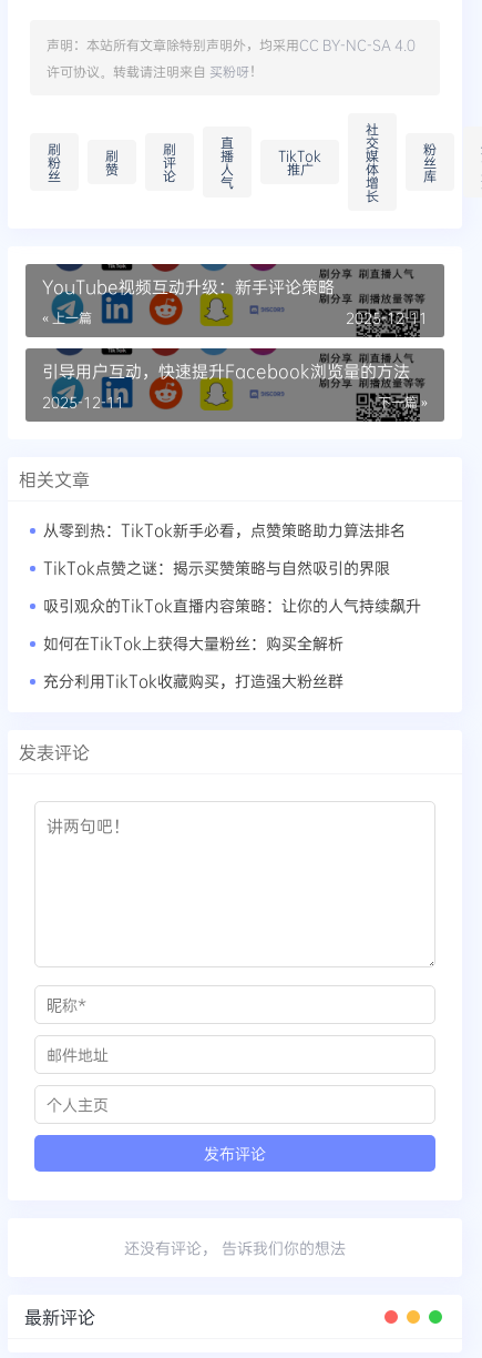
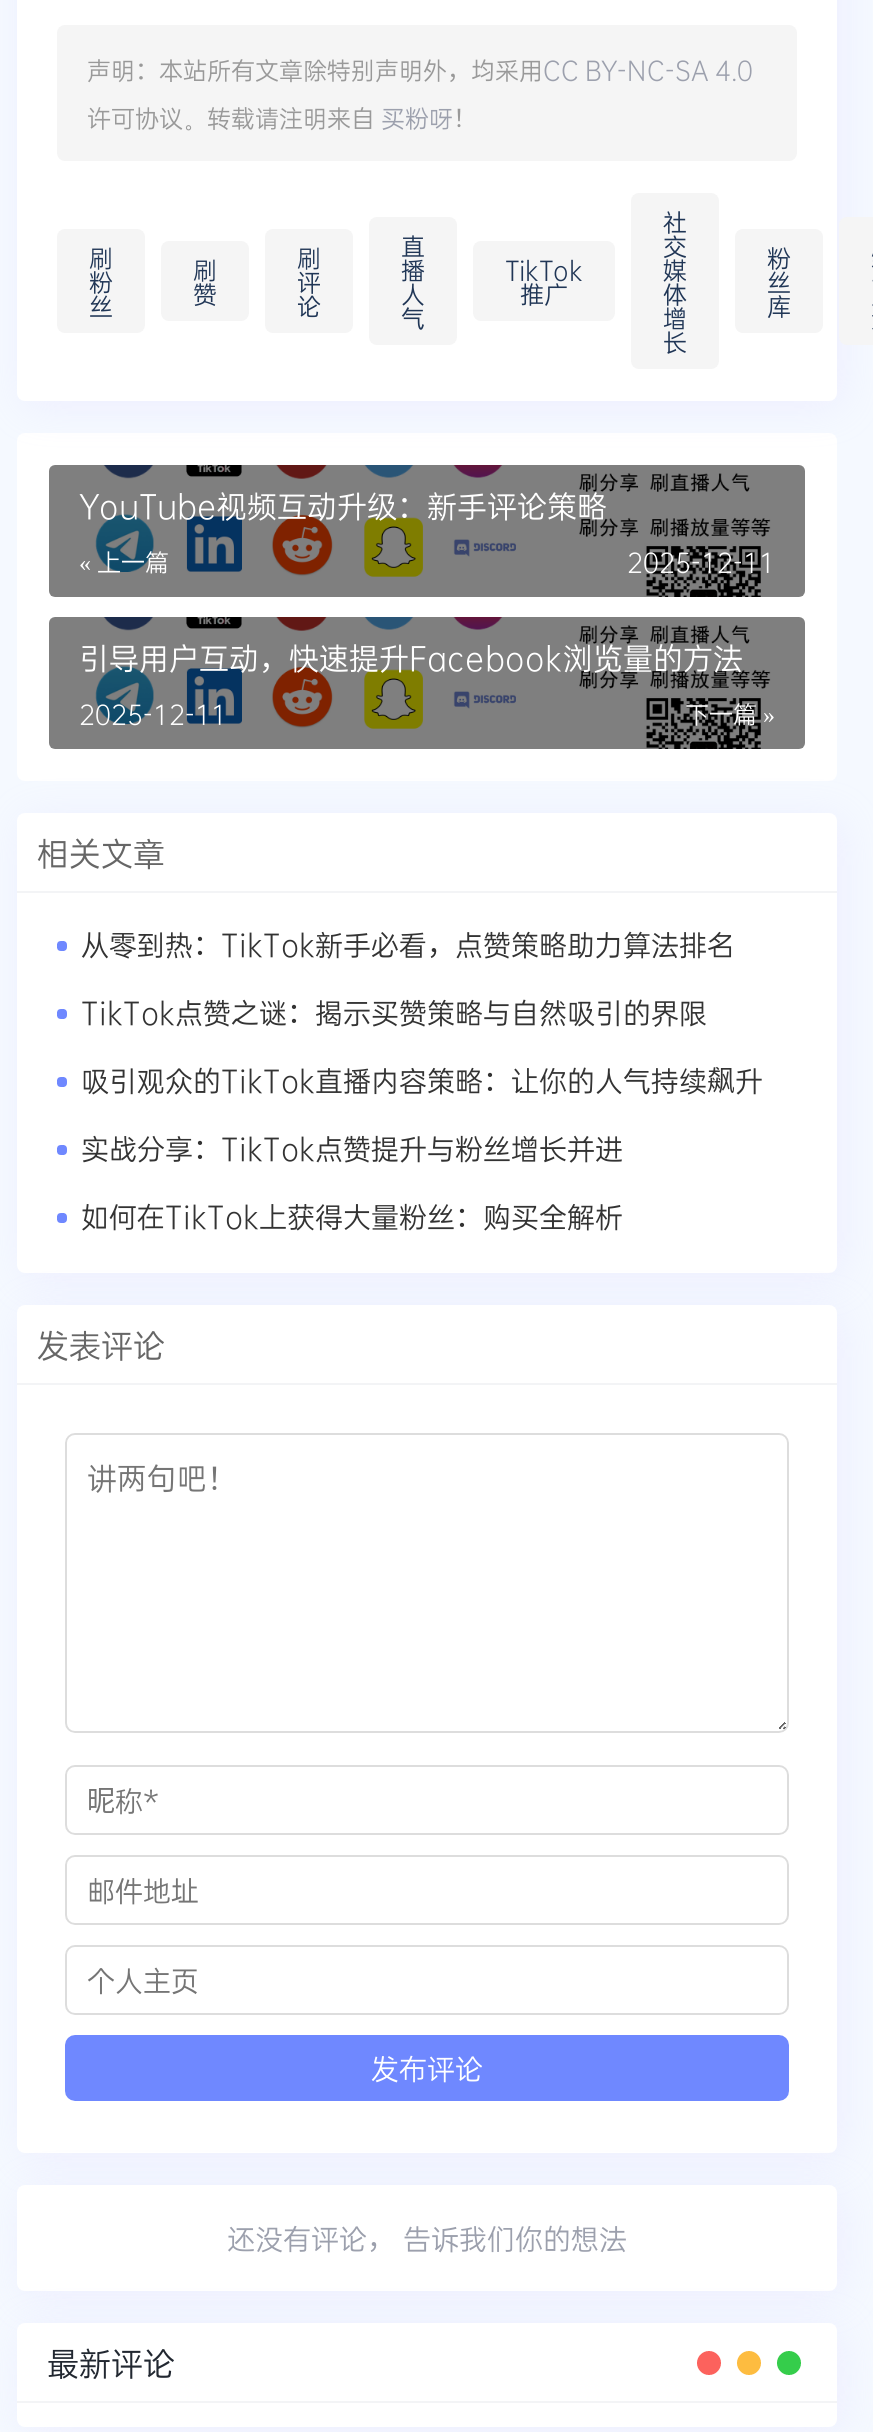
+ 实战分享：TikTok点赞提升与粉丝增长并进

moved down: 如何在TikTok上获得大量粉丝：购买全解析

- 充分利用TikTok收藏购买，打造强大粉丝群
